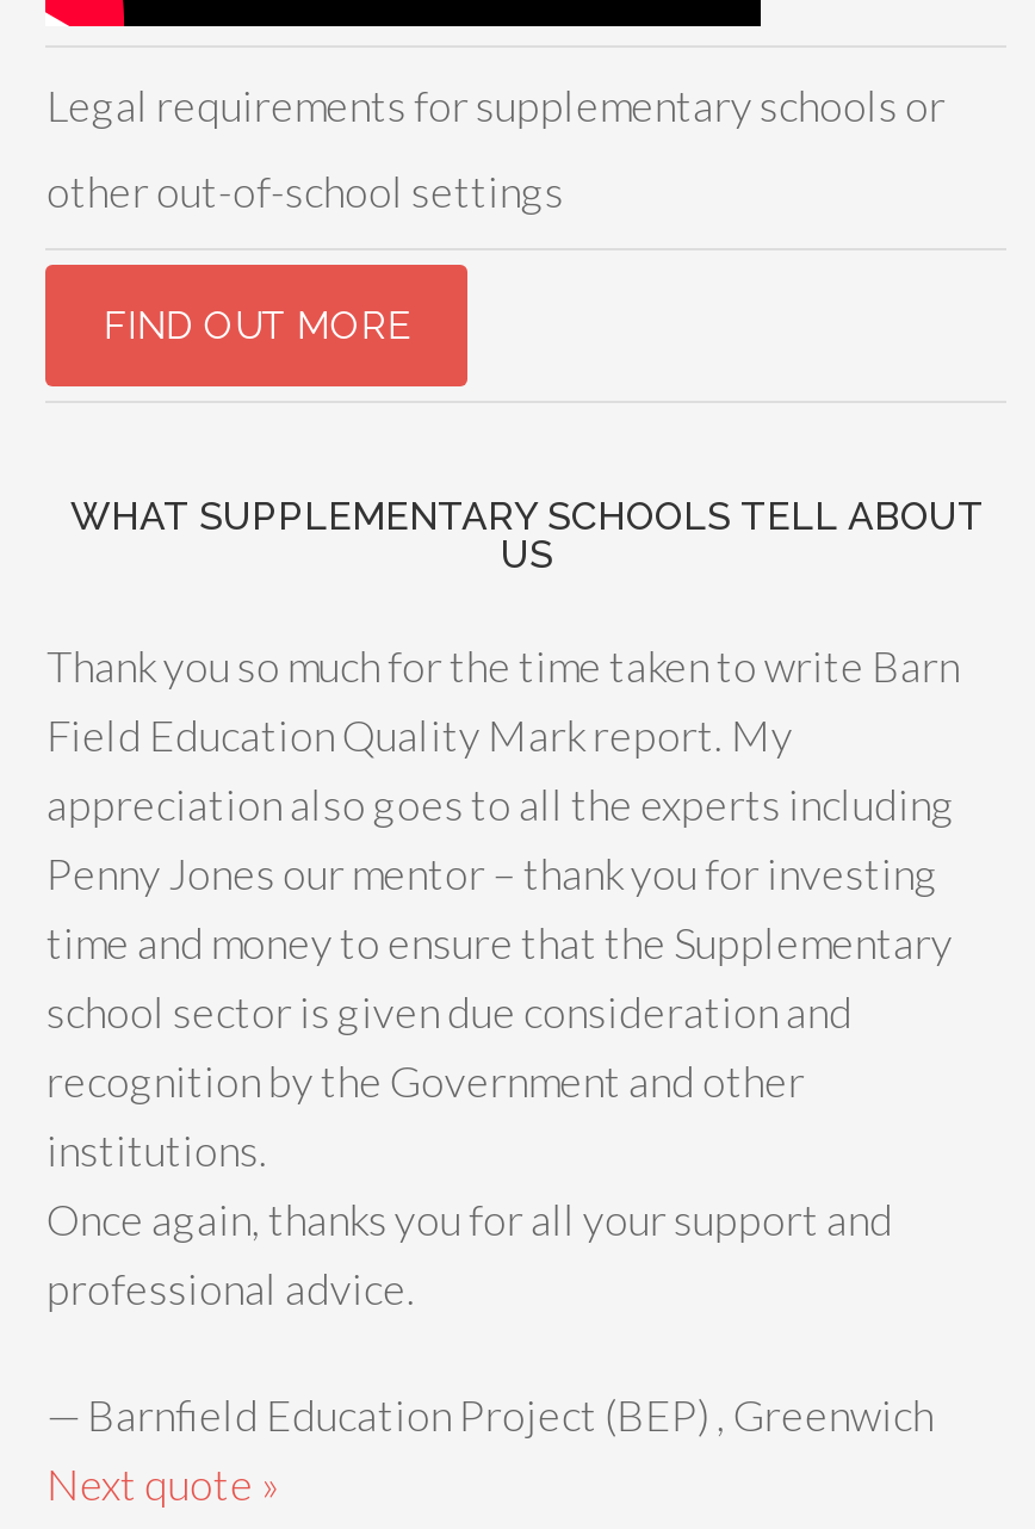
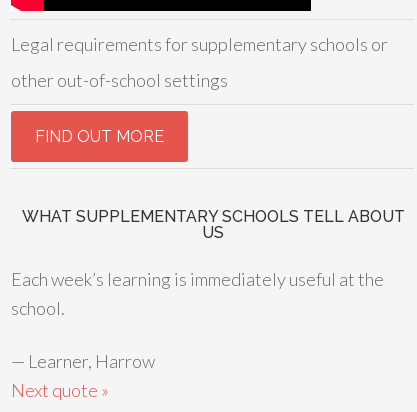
- Thank you so much for the time taken to write Barn
- Field Education Quality Mark report. My
- appreciation also goes to all the experts including
- Penny Jones our mentor – thank you for investing
- time and money to ensure that the Supplementary
- school sector is given due consideration and
- recognition by the Government and other
- institutions.
- Once again, thanks you for all your support and
- professional advice.
+ Each week’s learning is immediately useful at the
+ school.

- — Barnfield Education Project (BEP) , Greenwich
+ — Learner, Harrow
